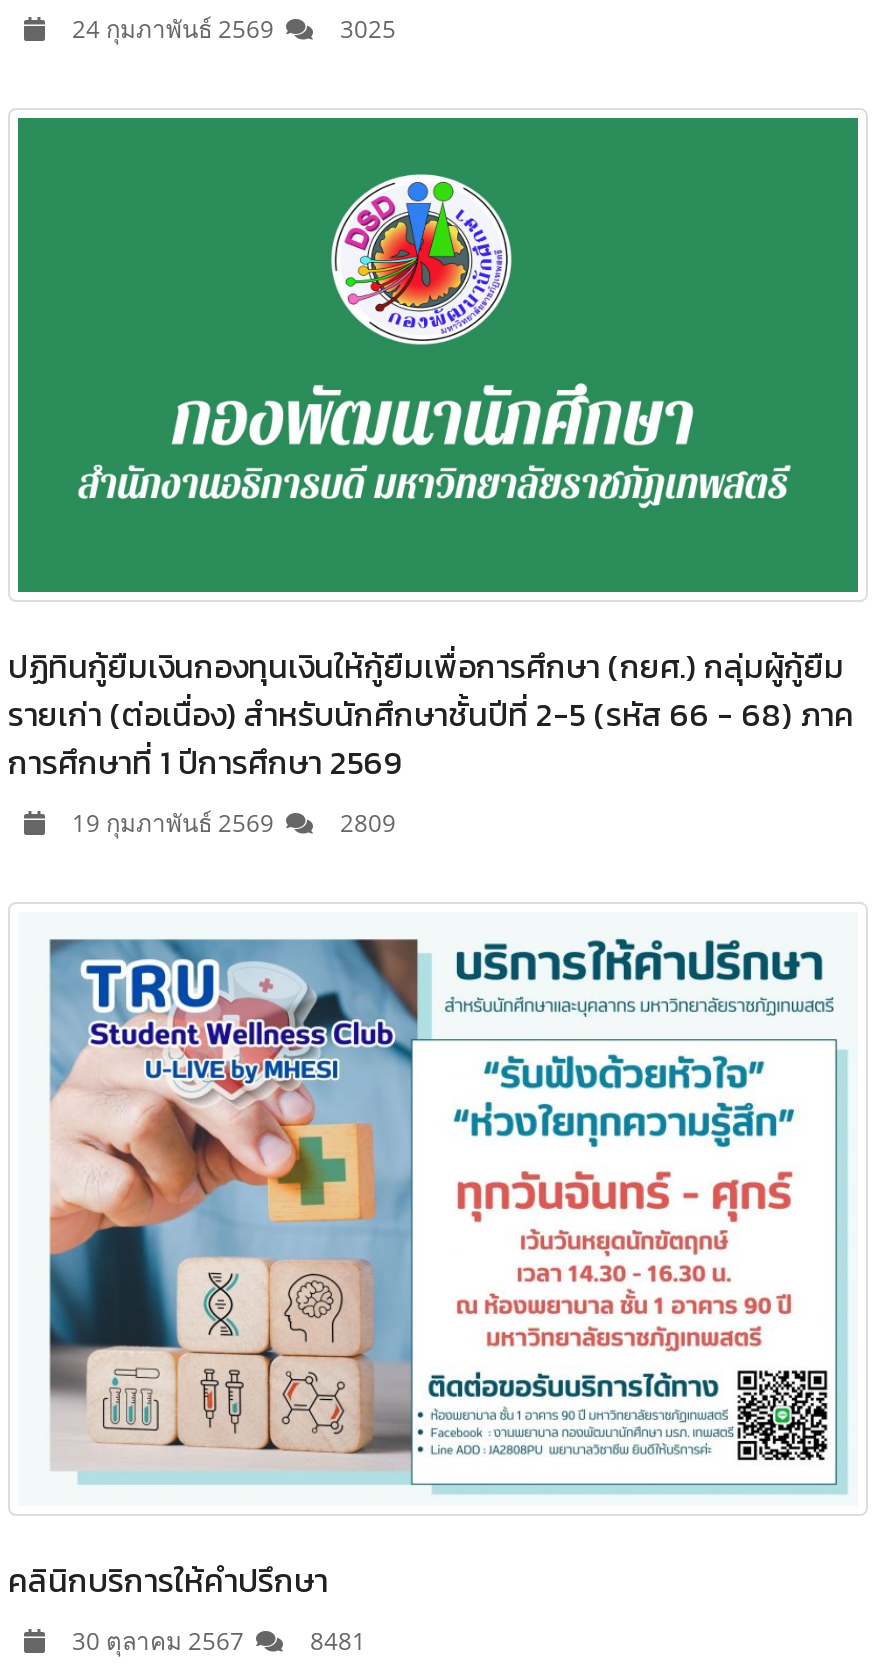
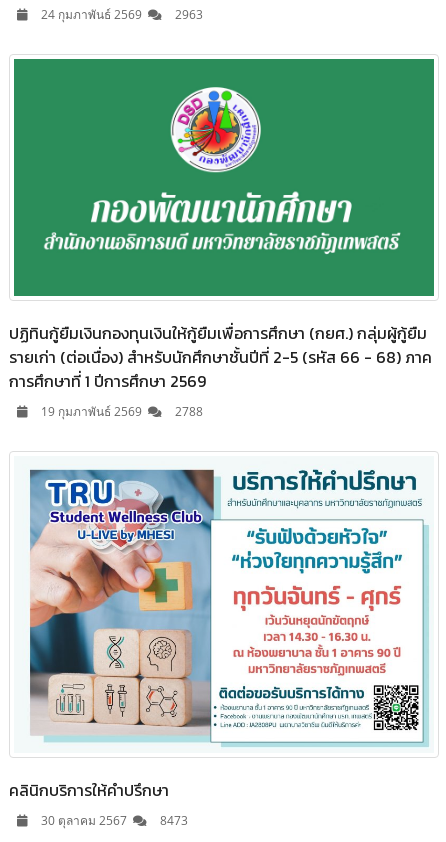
- 3025
+ 2963

- 2809
+ 2788

- 8481
+ 8473
